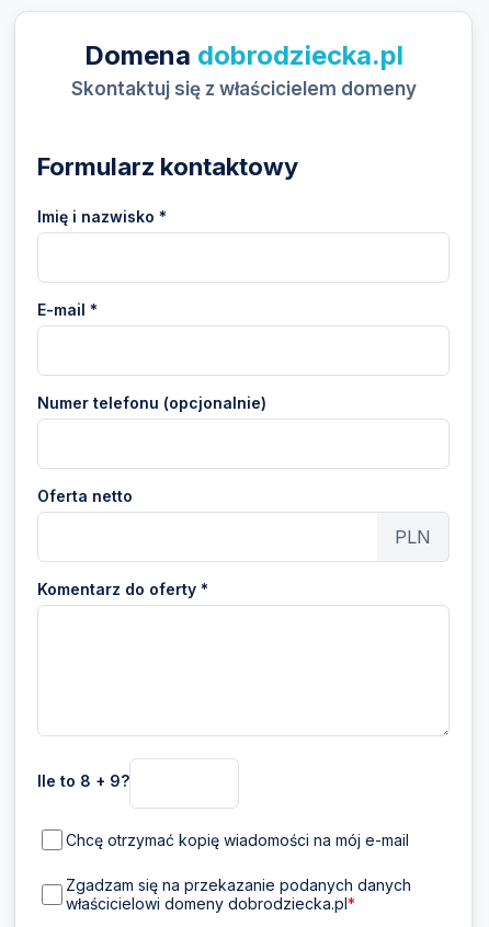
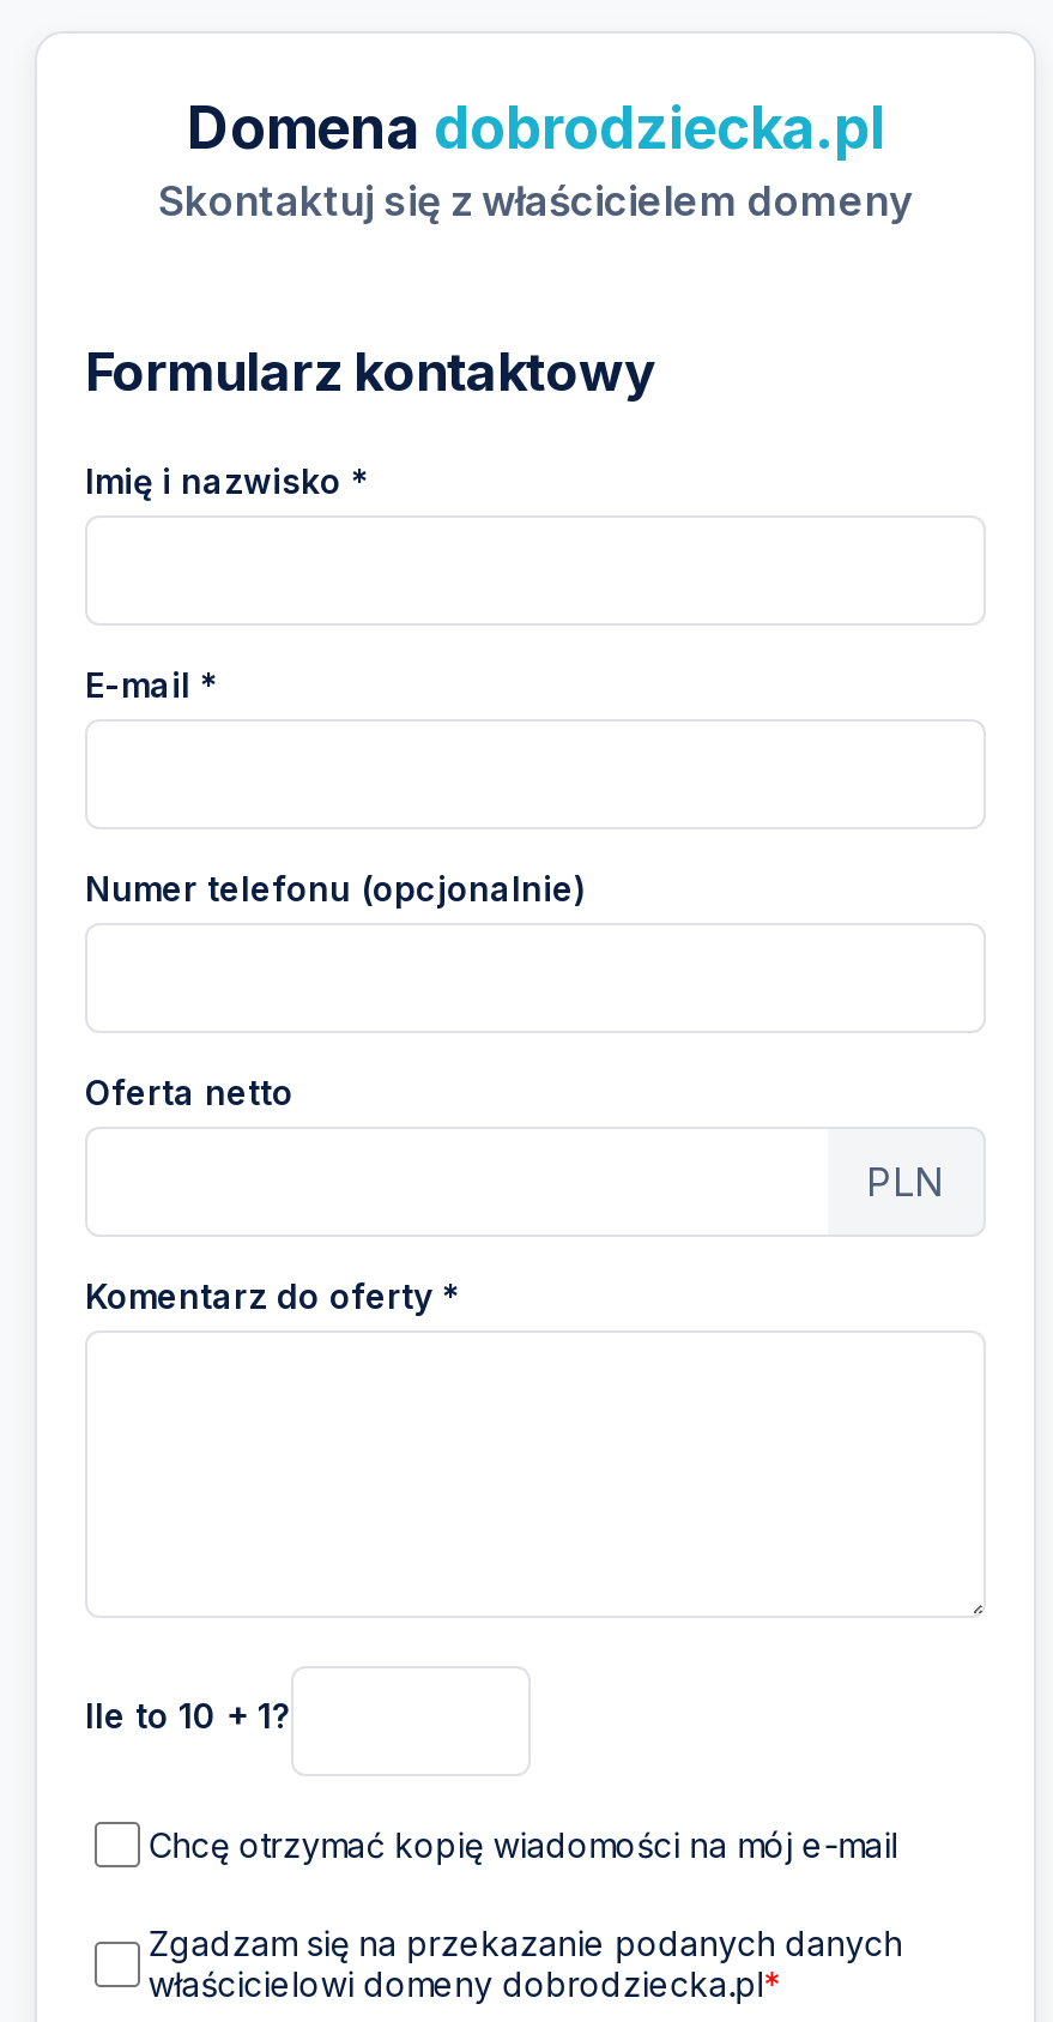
- Ile to 8 + 9?
+ Ile to 10 + 1?
